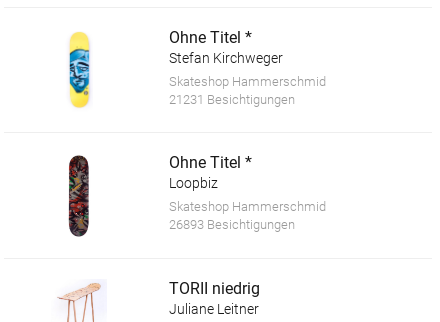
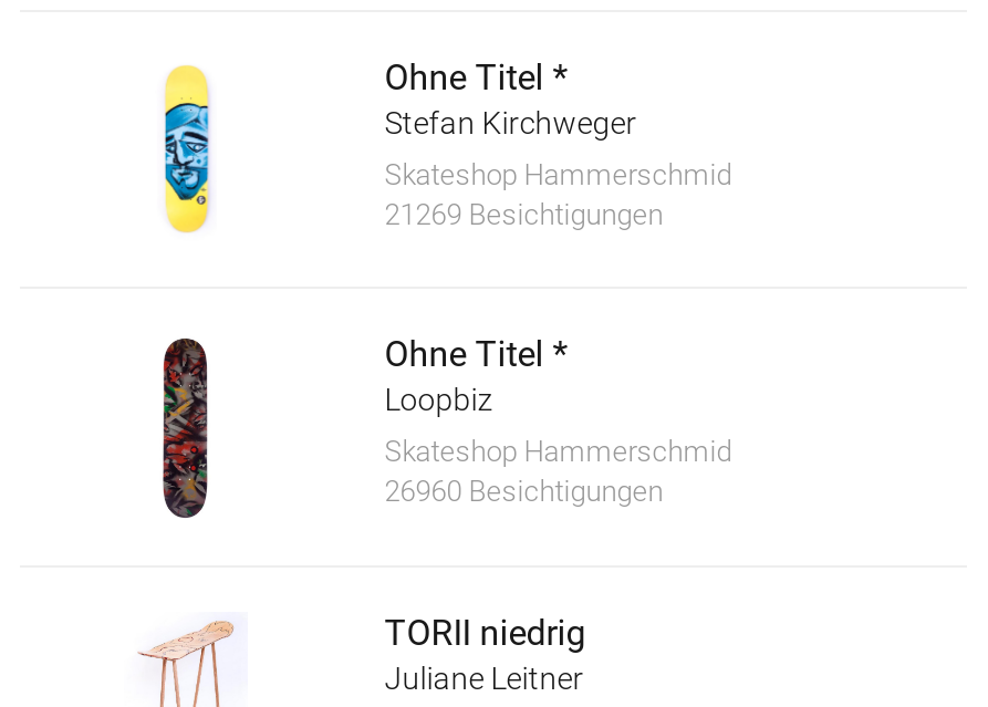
- 21231 Besichtigungen
+ 21269 Besichtigungen

- 26893 Besichtigungen
+ 26960 Besichtigungen
